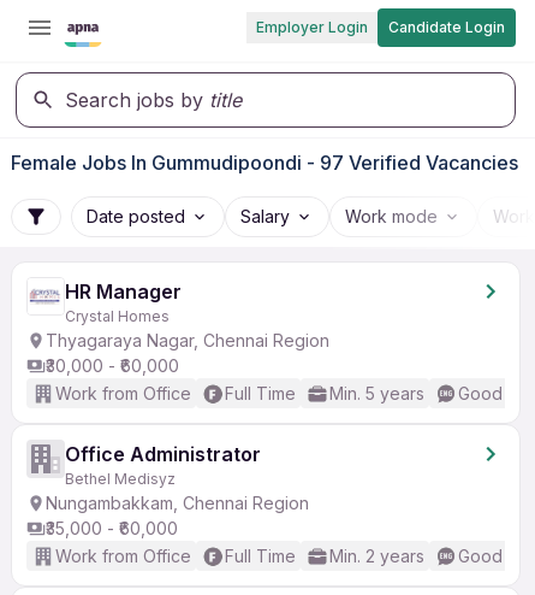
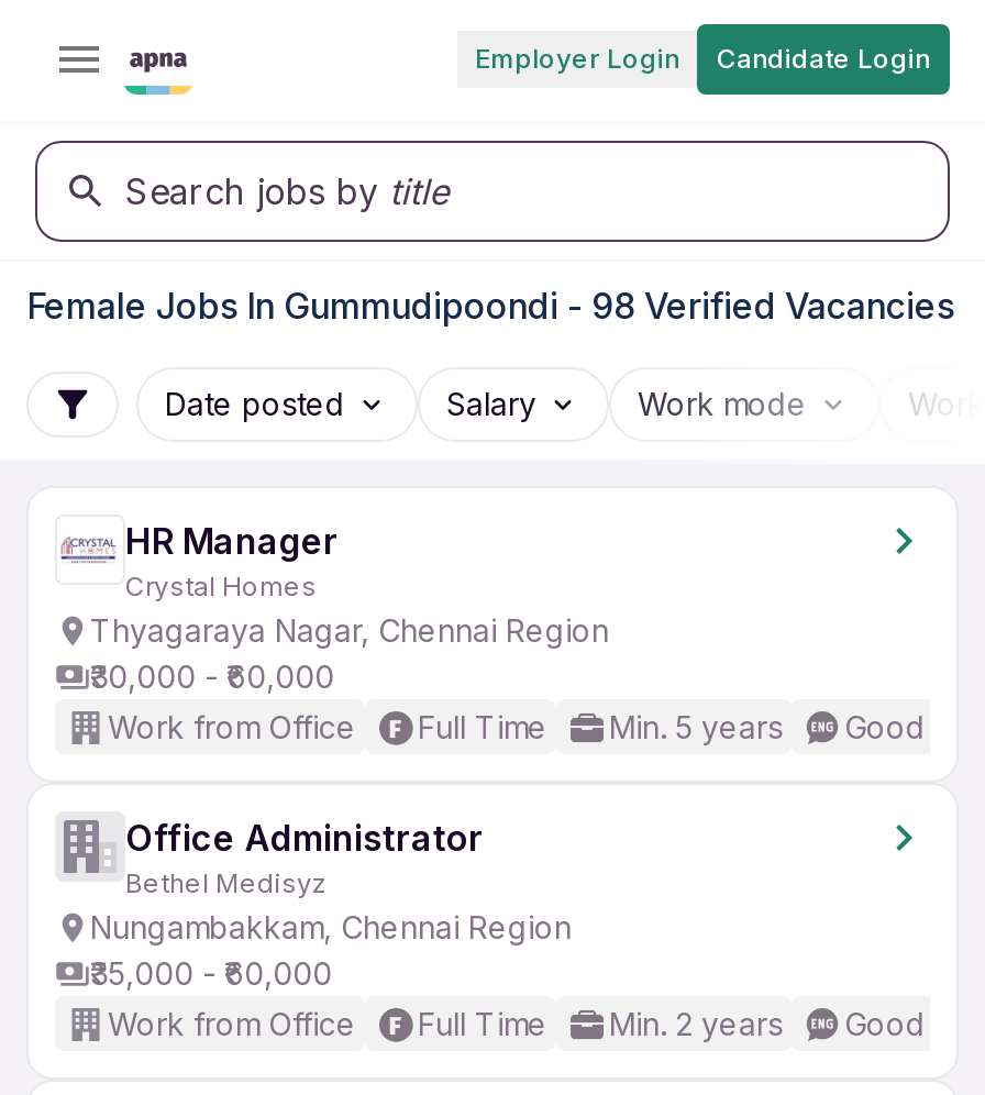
- Female Jobs In Gummudipoondi - 97 Verified Vacancies
+ Female Jobs In Gummudipoondi - 98 Verified Vacancies
